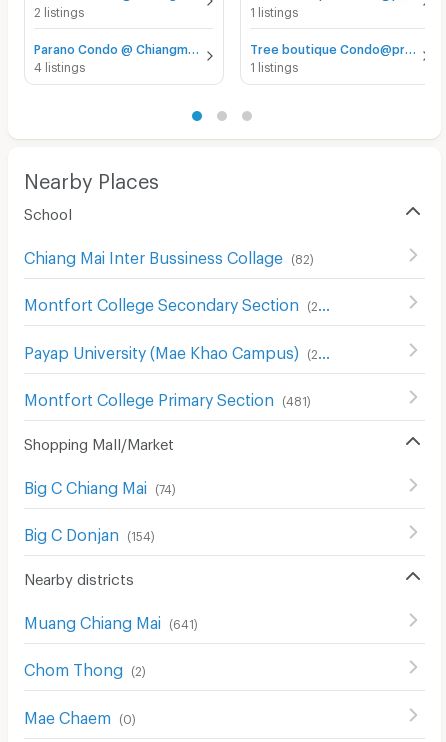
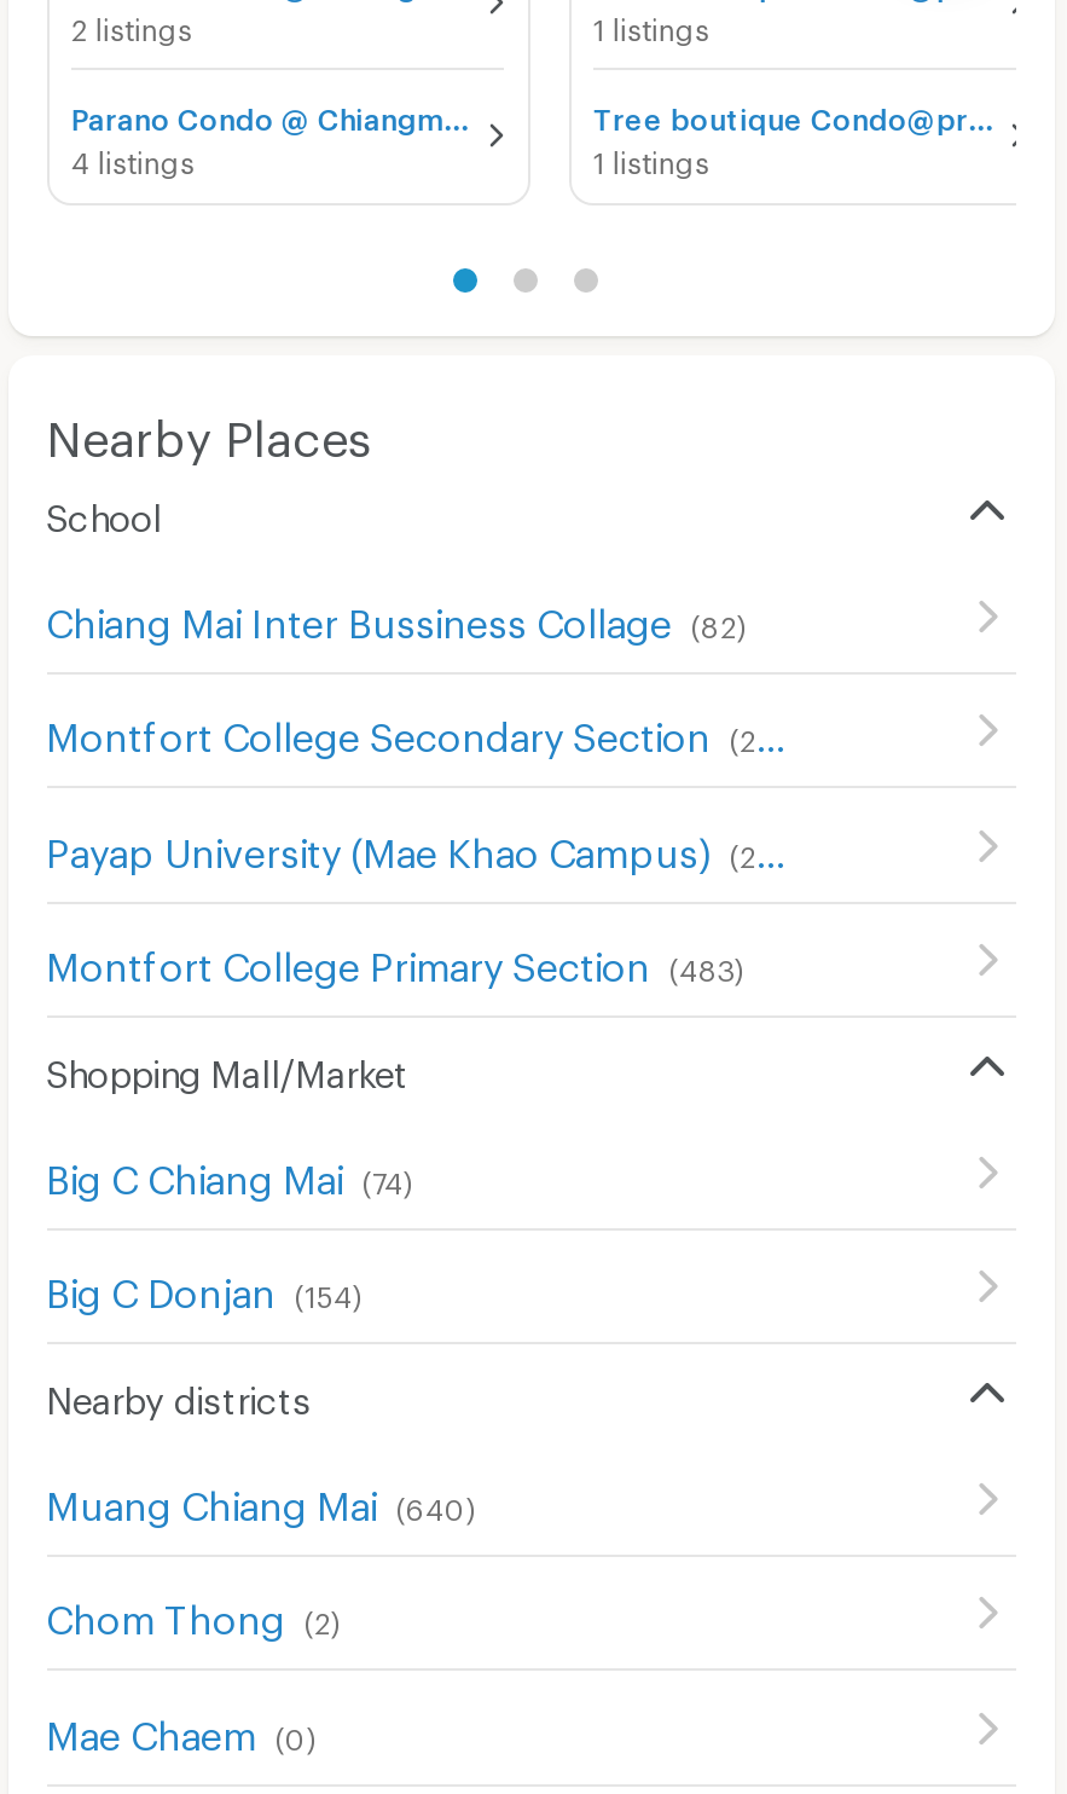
- Montfort College Primary Section (481)
+ Montfort College Primary Section (483)

- Muang Chiang Mai (641)
+ Muang Chiang Mai (640)
